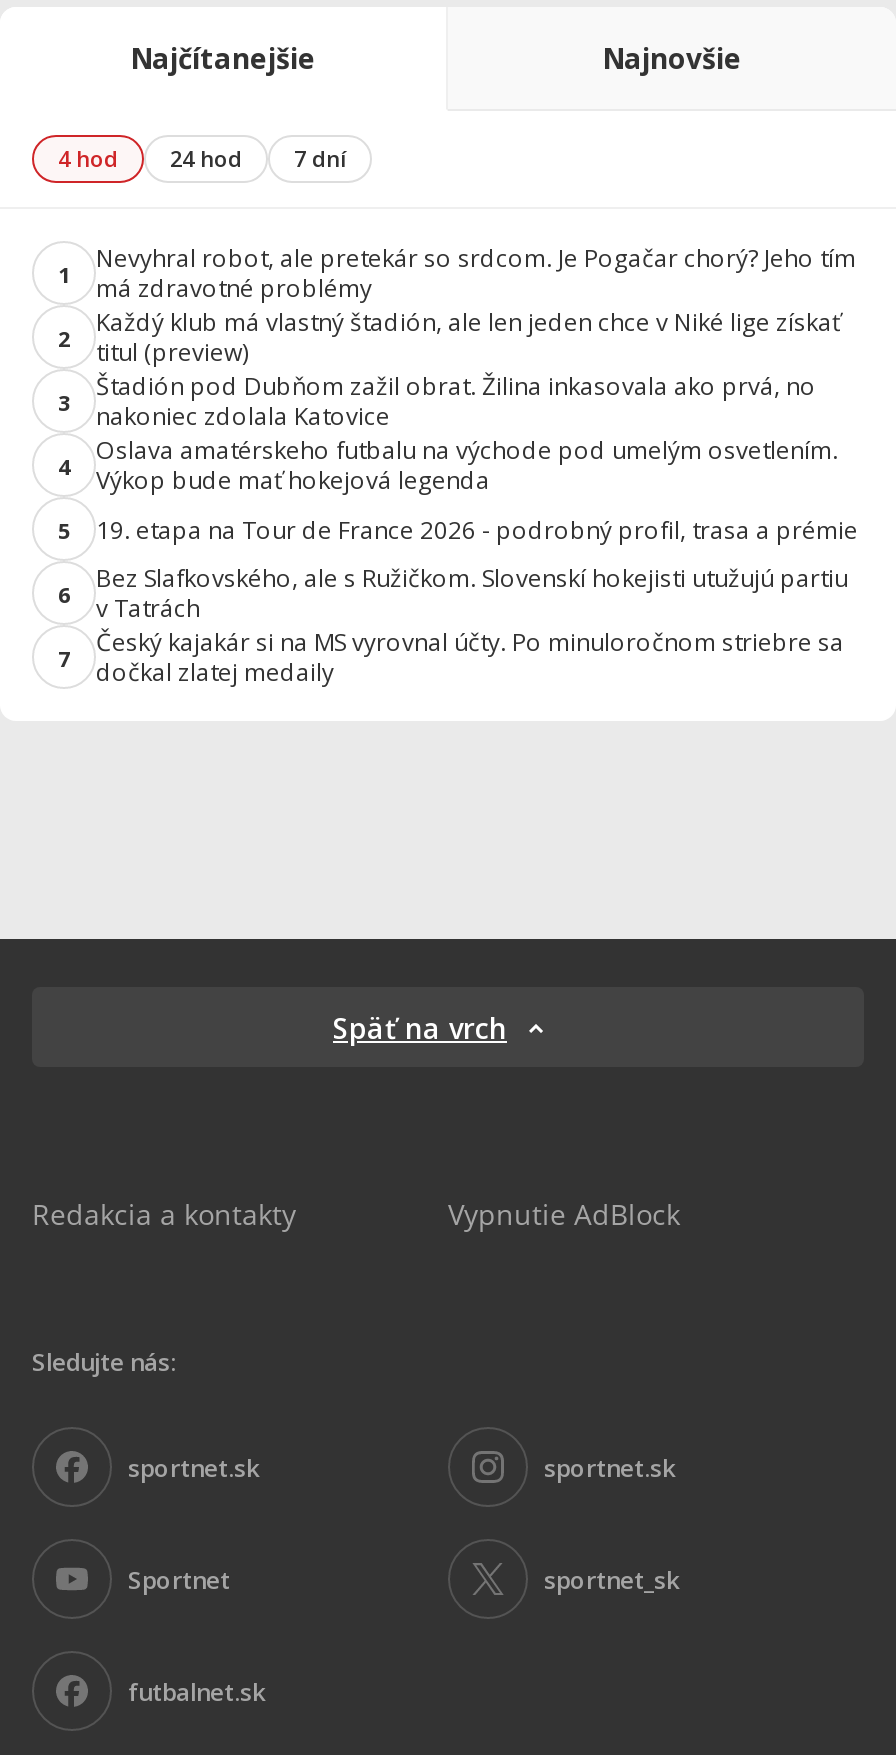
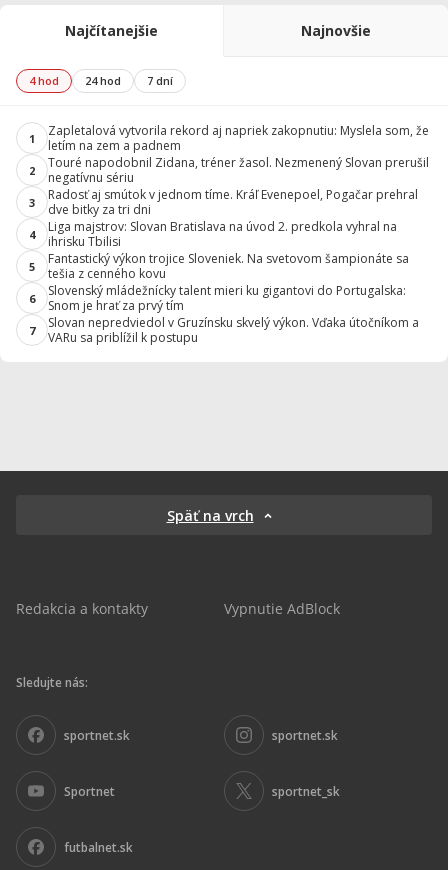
- Nevyhral robot, ale pretekár so srdcom. Je Pogačar chorý? Jeho tím
- má zdravotné problémy
+ Zapletalová vytvorila rekord aj napriek zakopnutiu: Myslela som, že
+ letím na zem a padnem

- Každý klub má vlastný štadión, ale len jeden chce v Niké lige získať
- titul (preview)
+ Touré napodobnil Zidana, tréner žasol. Nezmenený Slovan prerušil
+ negatívnu sériu

- Štadión pod Dubňom zažil obrat. Žilina inkasovala ako prvá, no
- nakoniec zdolala Katovice
+ Radosť aj smútok v jednom tíme. Kráľ Evenepoel, Pogačar prehral
+ dve bitky za tri dni

- Oslava amatérskeho futbalu na východe pod umelým osvetlením.
- Výkop bude mať hokejová legenda
+ Liga majstrov: Slovan Bratislava na úvod 2. predkola vyhral na
+ ihrisku Tbilisi

- 19. etapa na Tour de France 2026 - podrobný profil, trasa a prémie
+ Fantastický výkon trojice Sloveniek. Na svetovom šampionáte sa
+ tešia z cenného kovu

- Bez Slafkovského, ale s Ružičkom. Slovenskí hokejisti utužujú partiu
- v Tatrách
+ Slovenský mládežnícky talent mieri ku gigantovi do Portugalska:
+ Snom je hrať za prvý tím

- Český kajakár si na MS vyrovnal účty. Po minuloročnom striebre sa
- dočkal zlatej medaily
+ Slovan nepredviedol v Gruzínsku skvelý výkon. Vďaka útočníkom a
+ VARu sa priblížil k postupu
